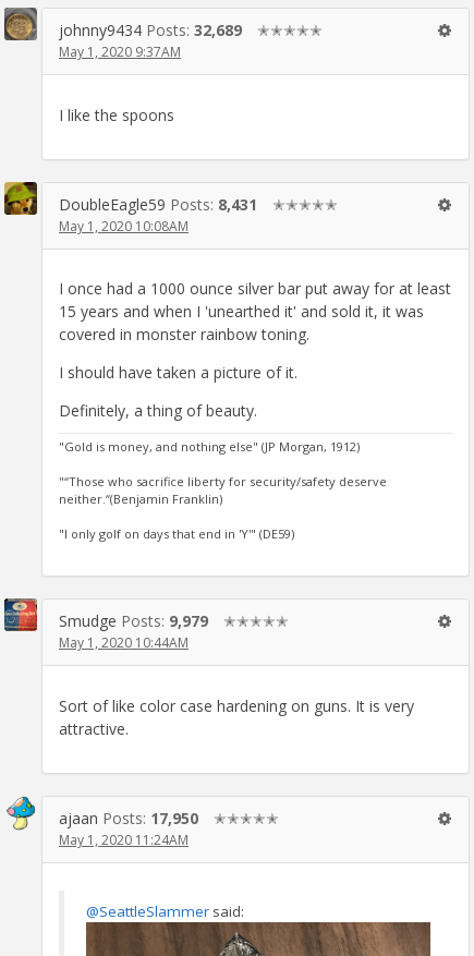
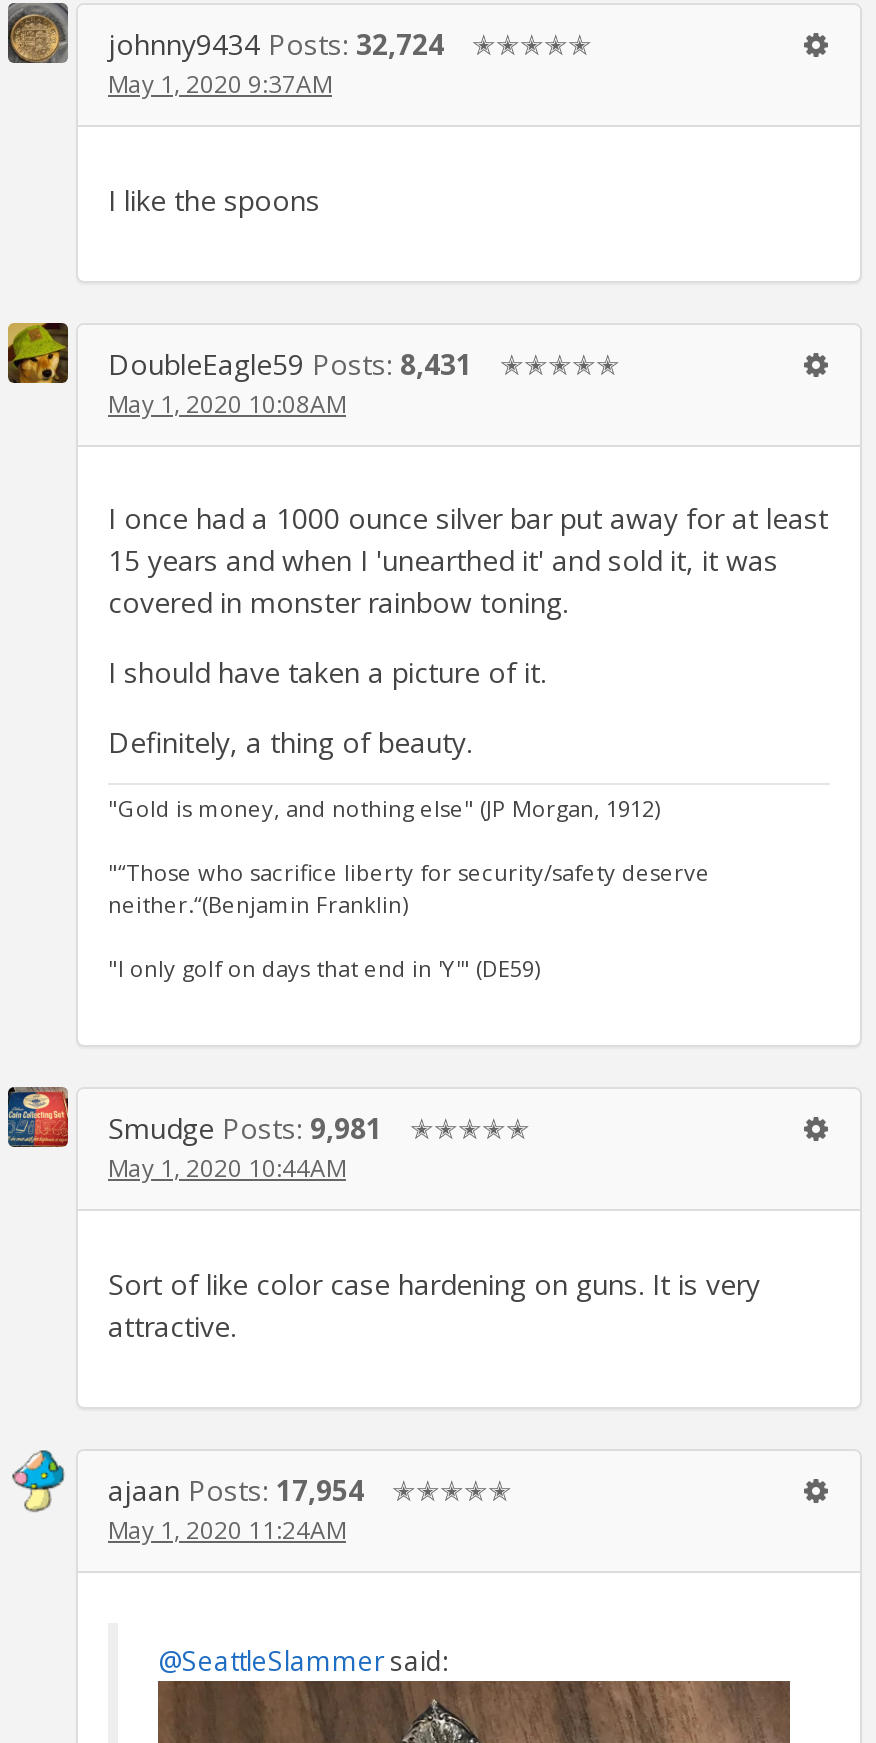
- johnny9434 Posts: 32,689
+ johnny9434 Posts: 32,724

- Smudge Posts: 9,979
+ Smudge Posts: 9,981

- ajaan Posts: 17,950
+ ajaan Posts: 17,954
